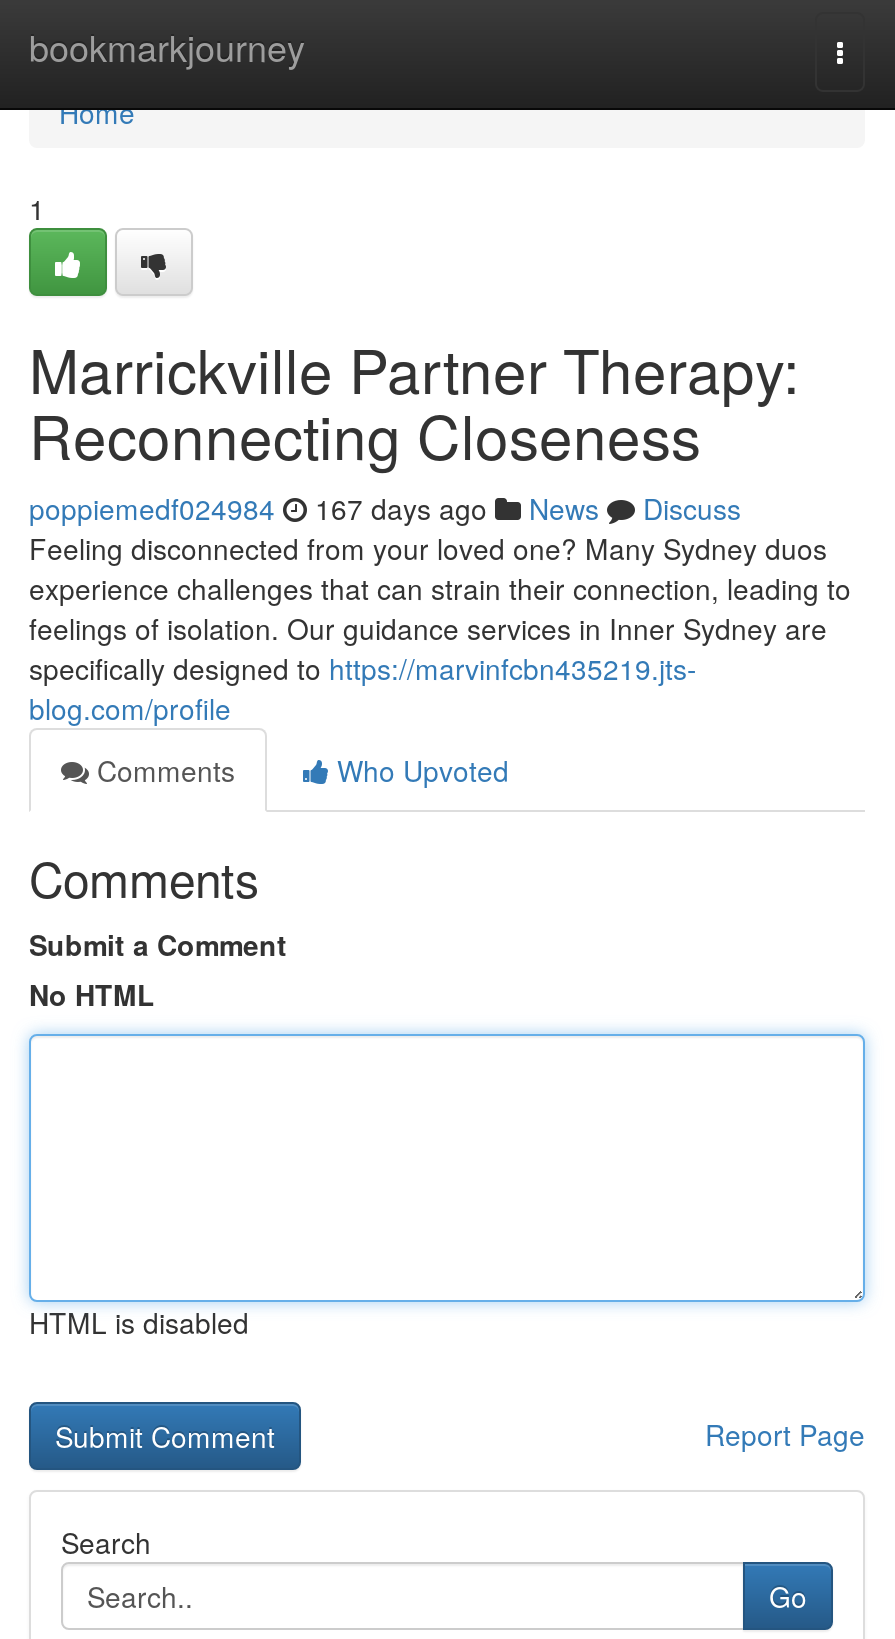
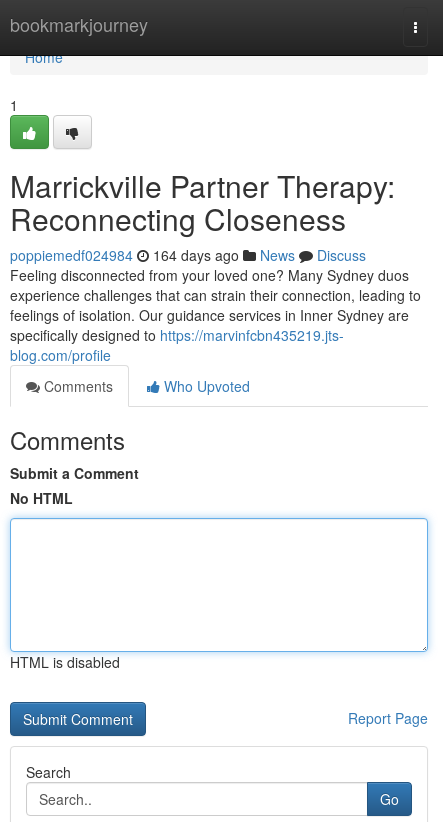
- poppiemedf024984 167 days ago News Discuss
+ poppiemedf024984 164 days ago News Discuss
